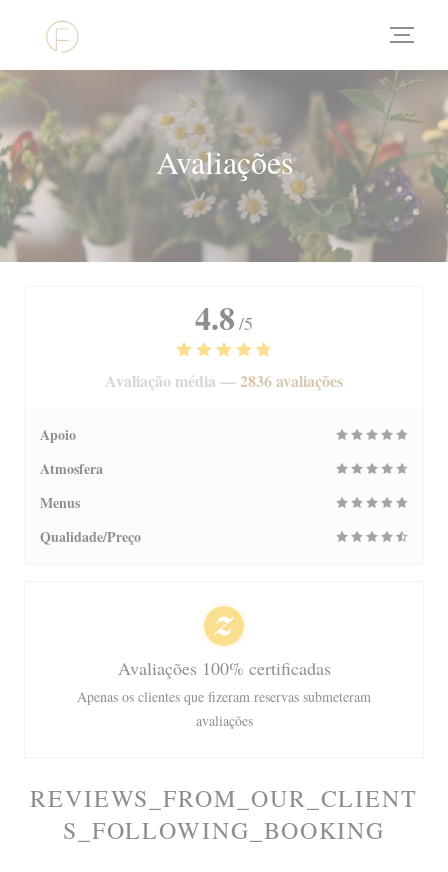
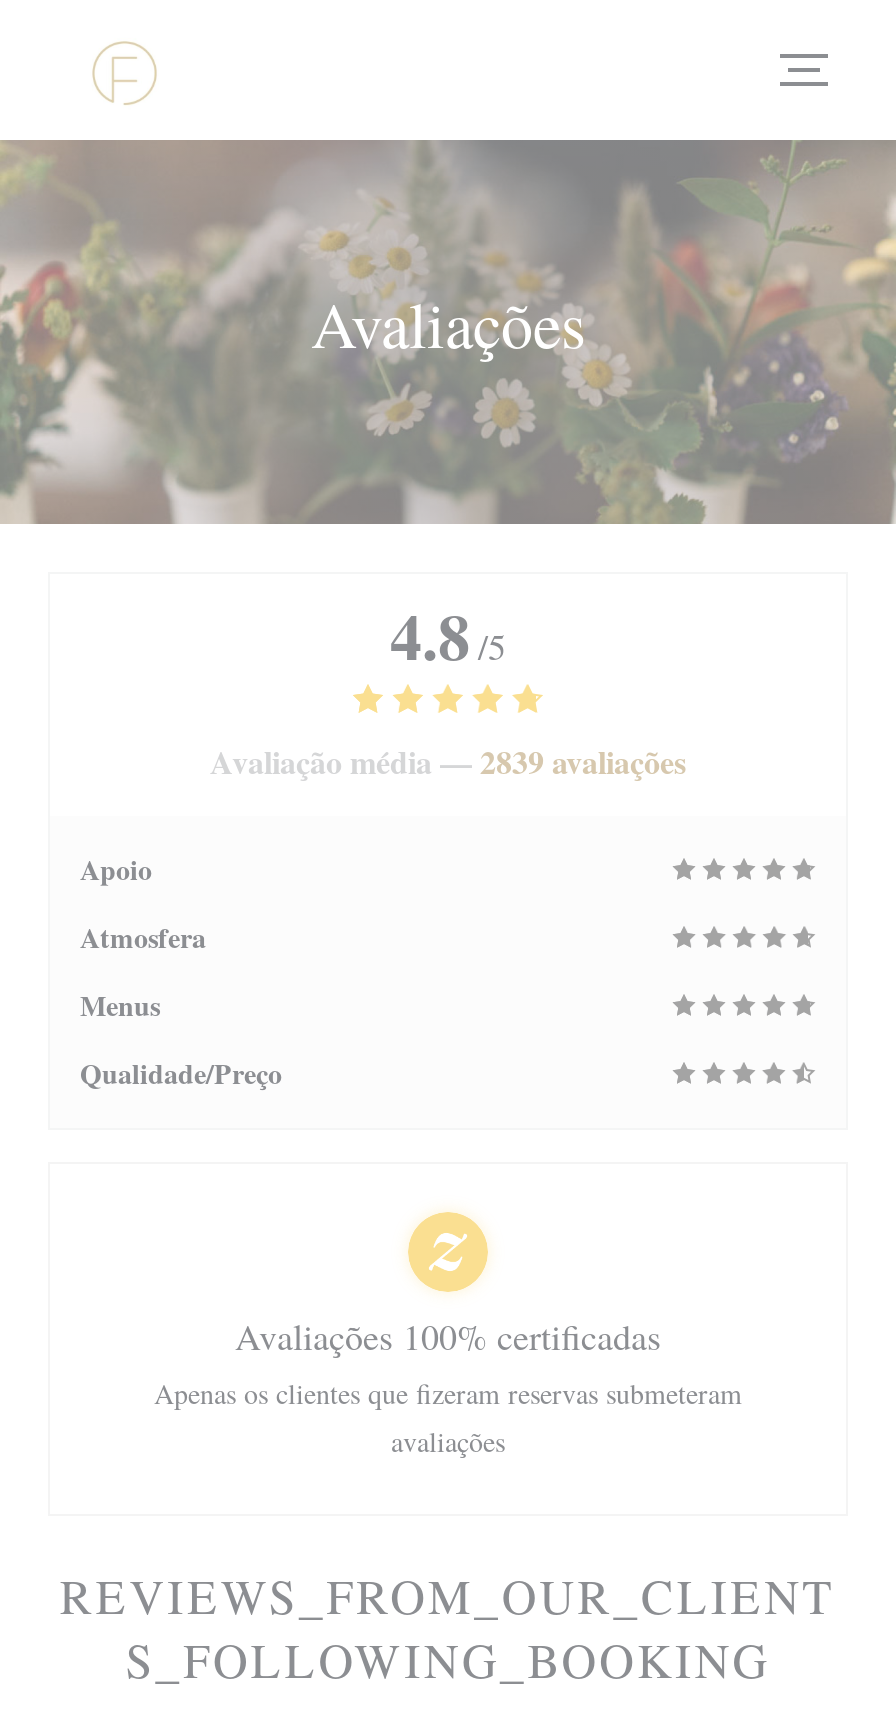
- Avaliação média — 2836 avaliações
+ Avaliação média — 2839 avaliações
